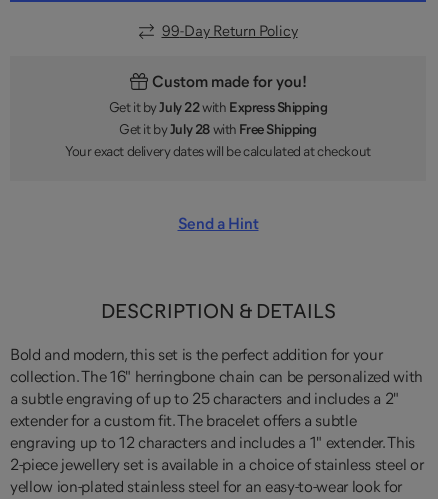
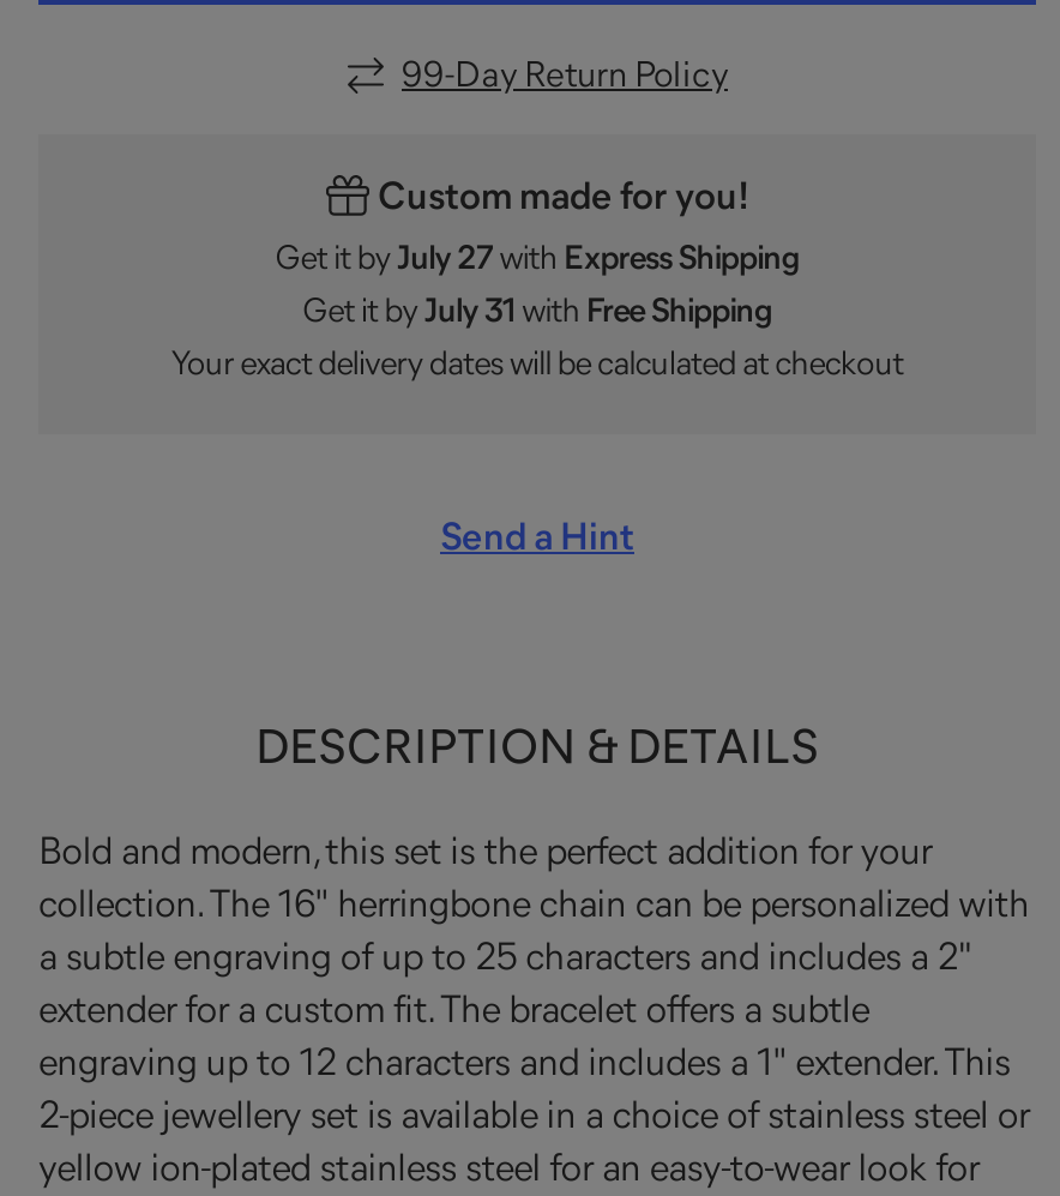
- Get it by July 22 with Express Shipping
+ Get it by July 27 with Express Shipping

- Get it by July 28 with Free Shipping
+ Get it by July 31 with Free Shipping
